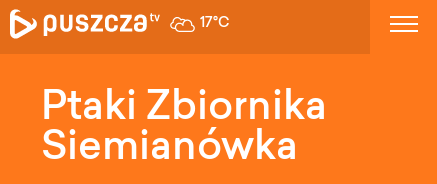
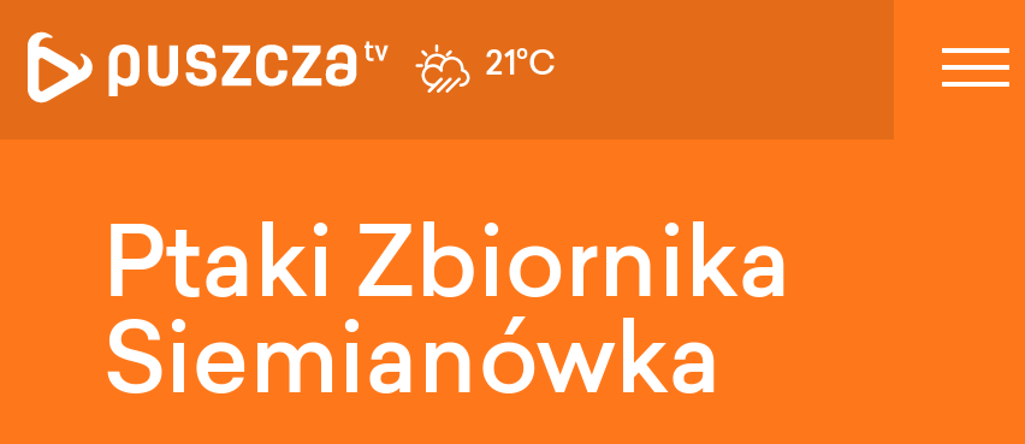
- 17°C
+ 21°C
